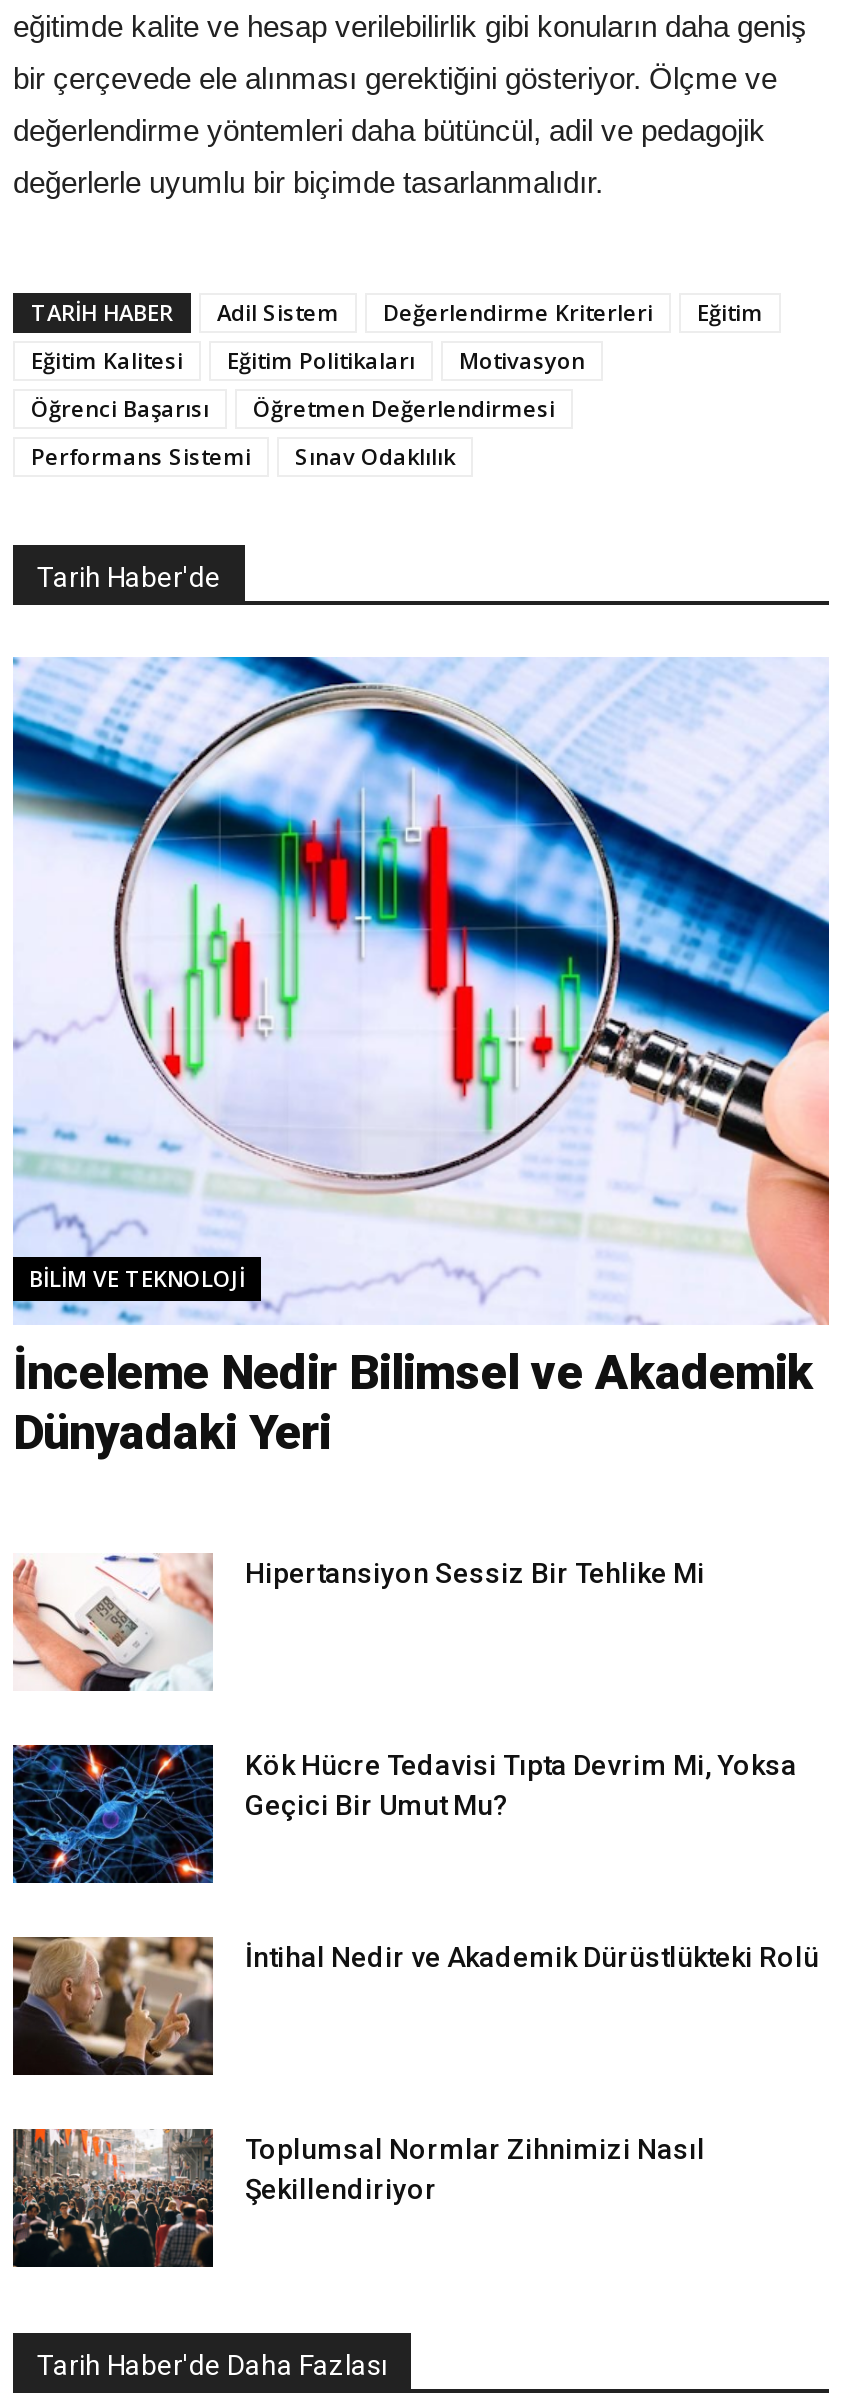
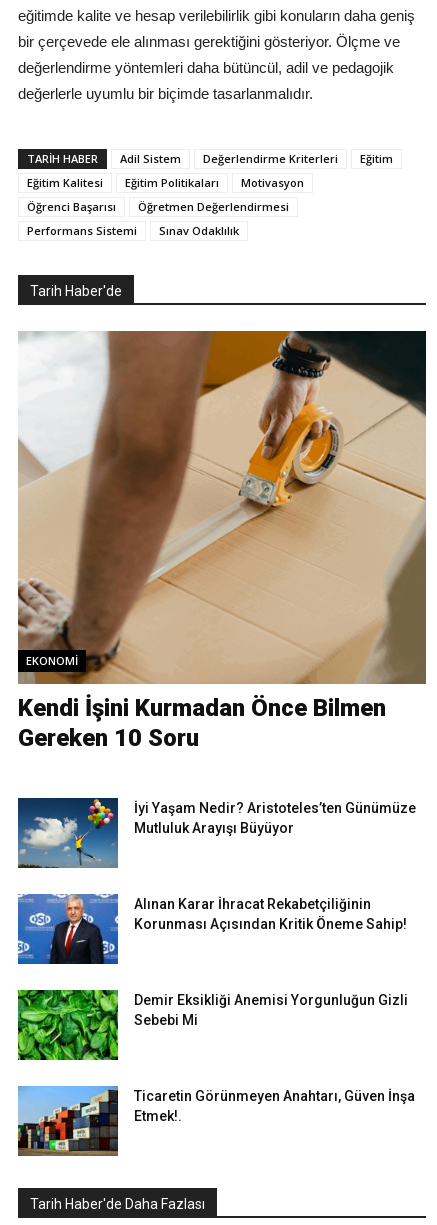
- [image]
- BILIM VE TEKNOLOJI
+ [image]
+ EKONOMI

- İnceleme Nedir Bilimsel ve Akademik
- Dünyadaki Yeri
+ Kendi İşini Kurmadan Önce Bilmen
+ Gereken 10 Soru

- [image]
- Hipertansiyon Sessiz Bir Tehlike Mi
+ [image]
+ İyi Yaşam Nedir? Aristoteles’ten Günümüze
+ Mutluluk Arayışı Büyüyor

- [image]
- Kök Hücre Tedavisi Tıpta Devrim Mi, Yoksa
- Geçici Bir Umut Mu?
+ [image]
+ Alınan Karar İhracat Rekabetçiliğinin
+ Korunması Açısından Kritik Öneme Sahip!

- [image]
- İntihal Nedir ve Akademik Dürüstlükteki Rolü
+ [image]
+ Demir Eksikliği Anemisi Yorgunluğun Gizli
+ Sebebi Mi

- [image]
- Toplumsal Normlar Zihnimizi Nasıl
- Şekillendiriyor
+ [image]
+ Ticaretin Görünmeyen Anahtarı, Güven İnşa
+ Etmek!.
